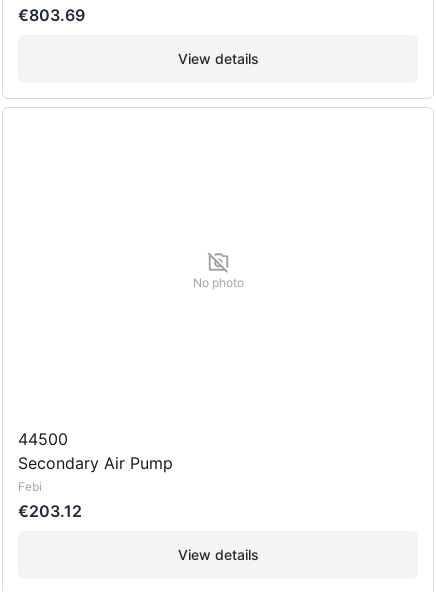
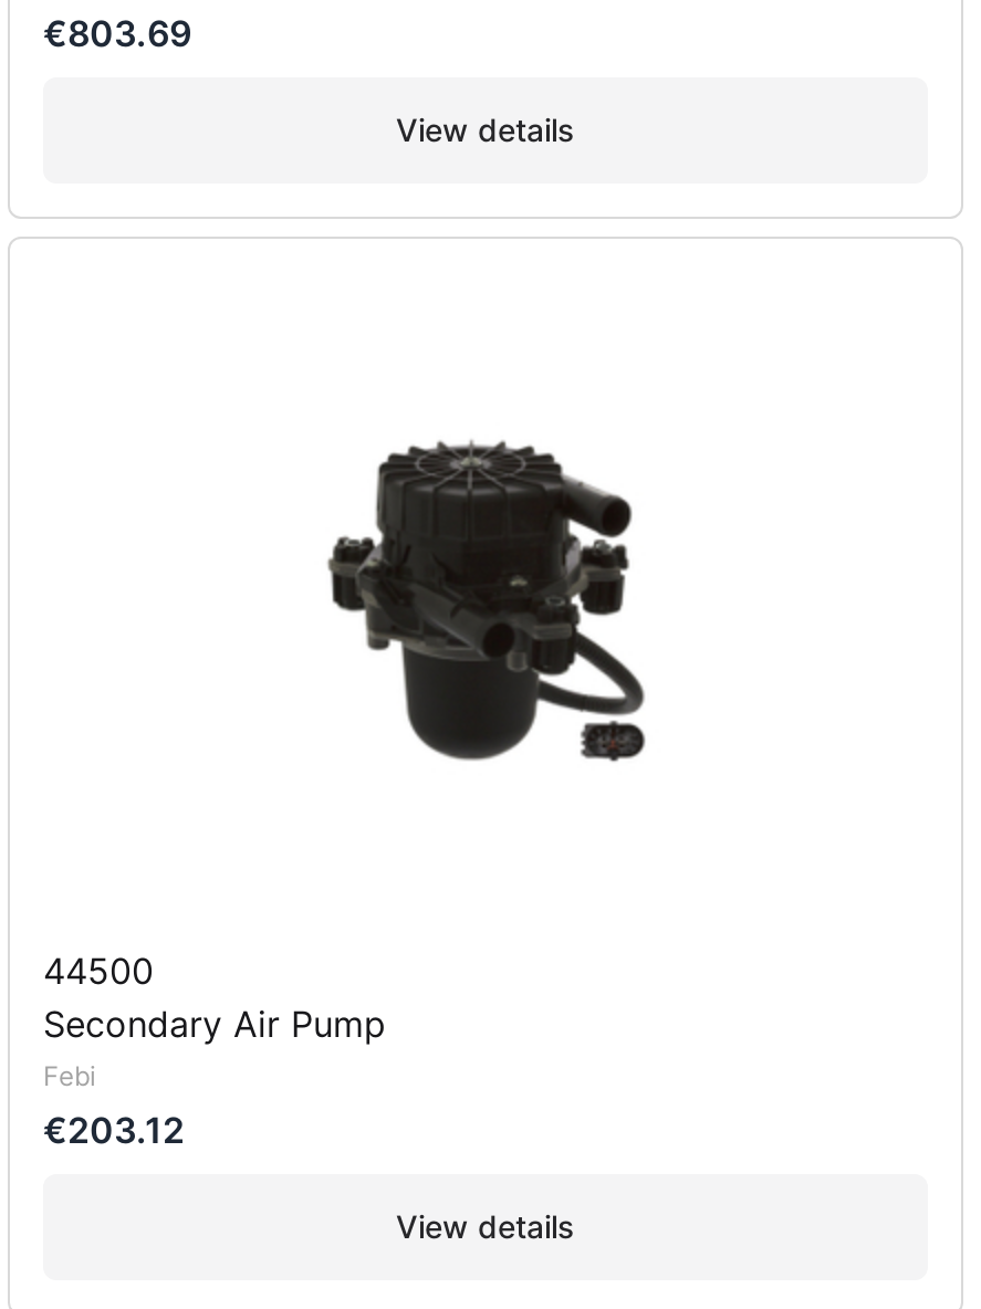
+ [image]

- No photo
